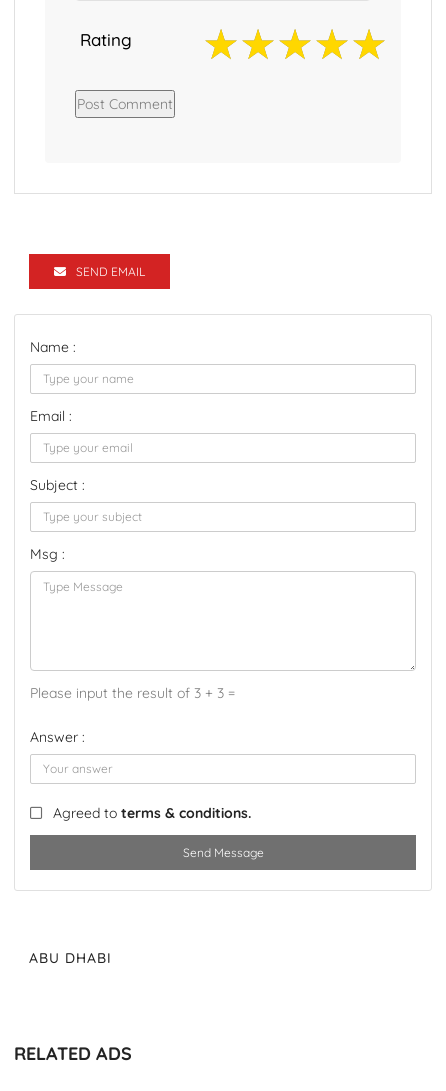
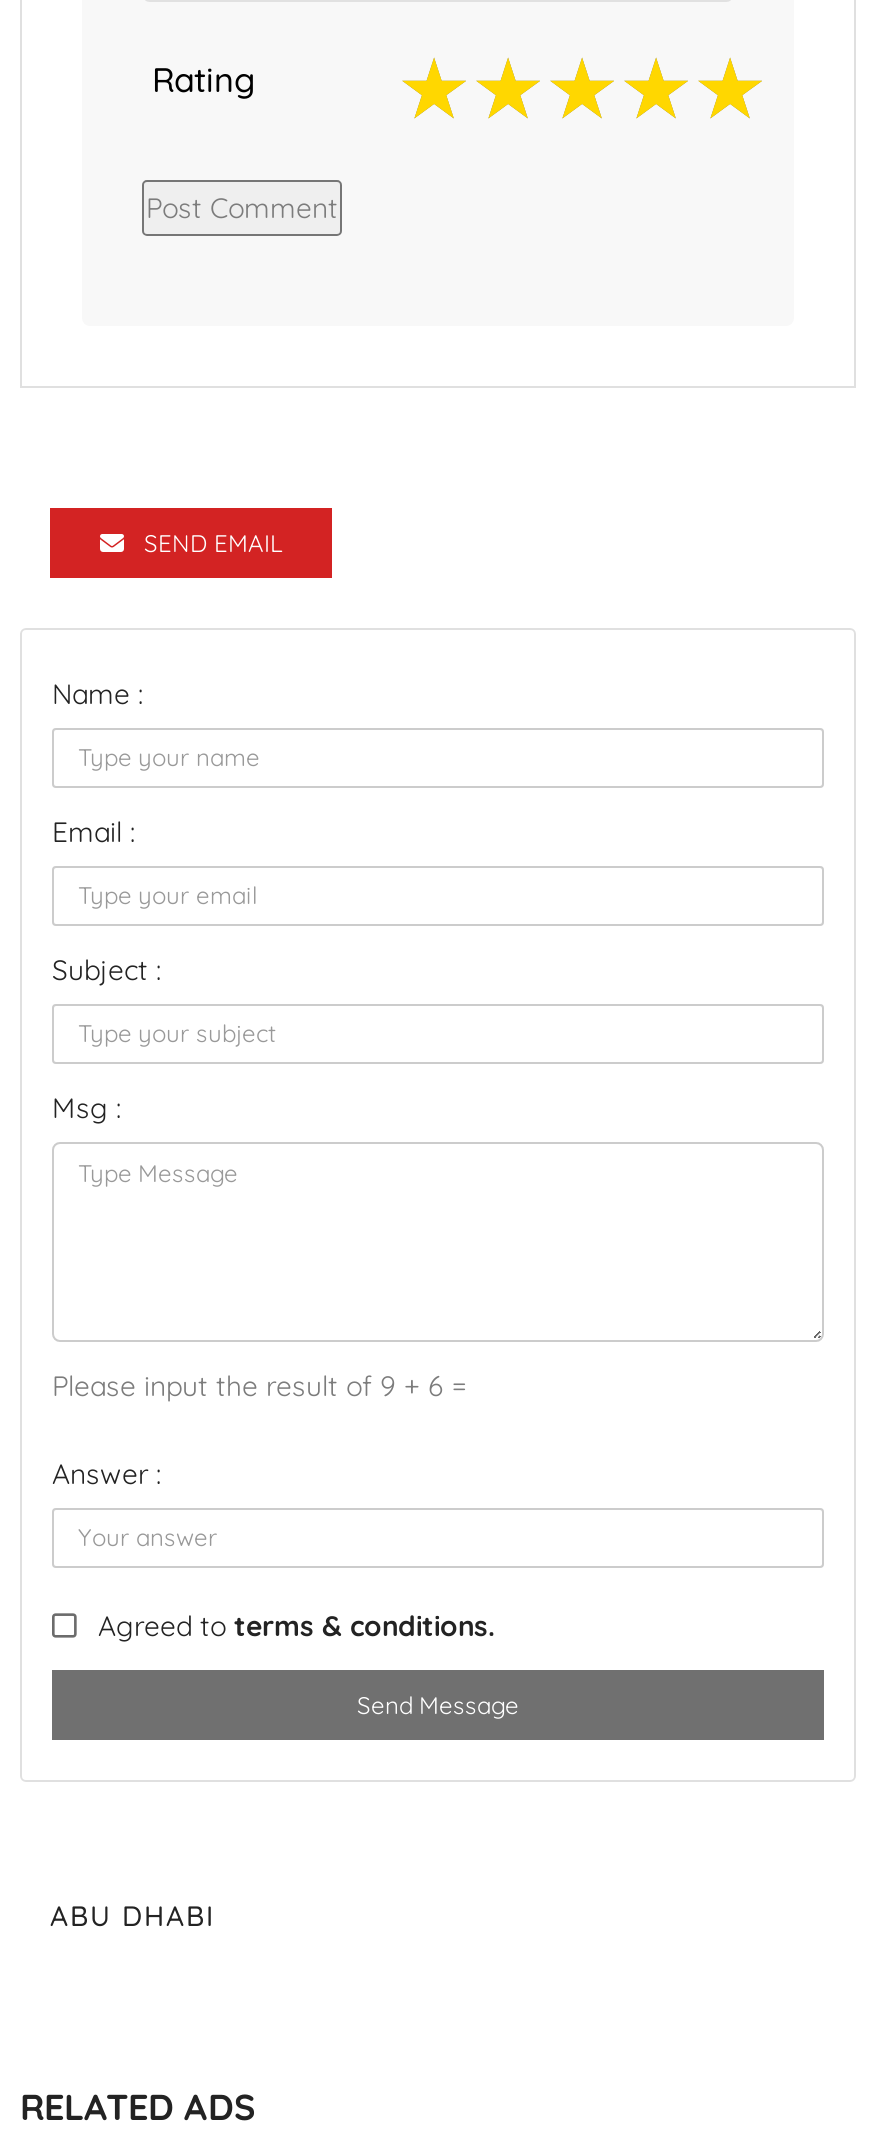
- Please input the result of 3 + 3 =
+ Please input the result of 9 + 6 =
